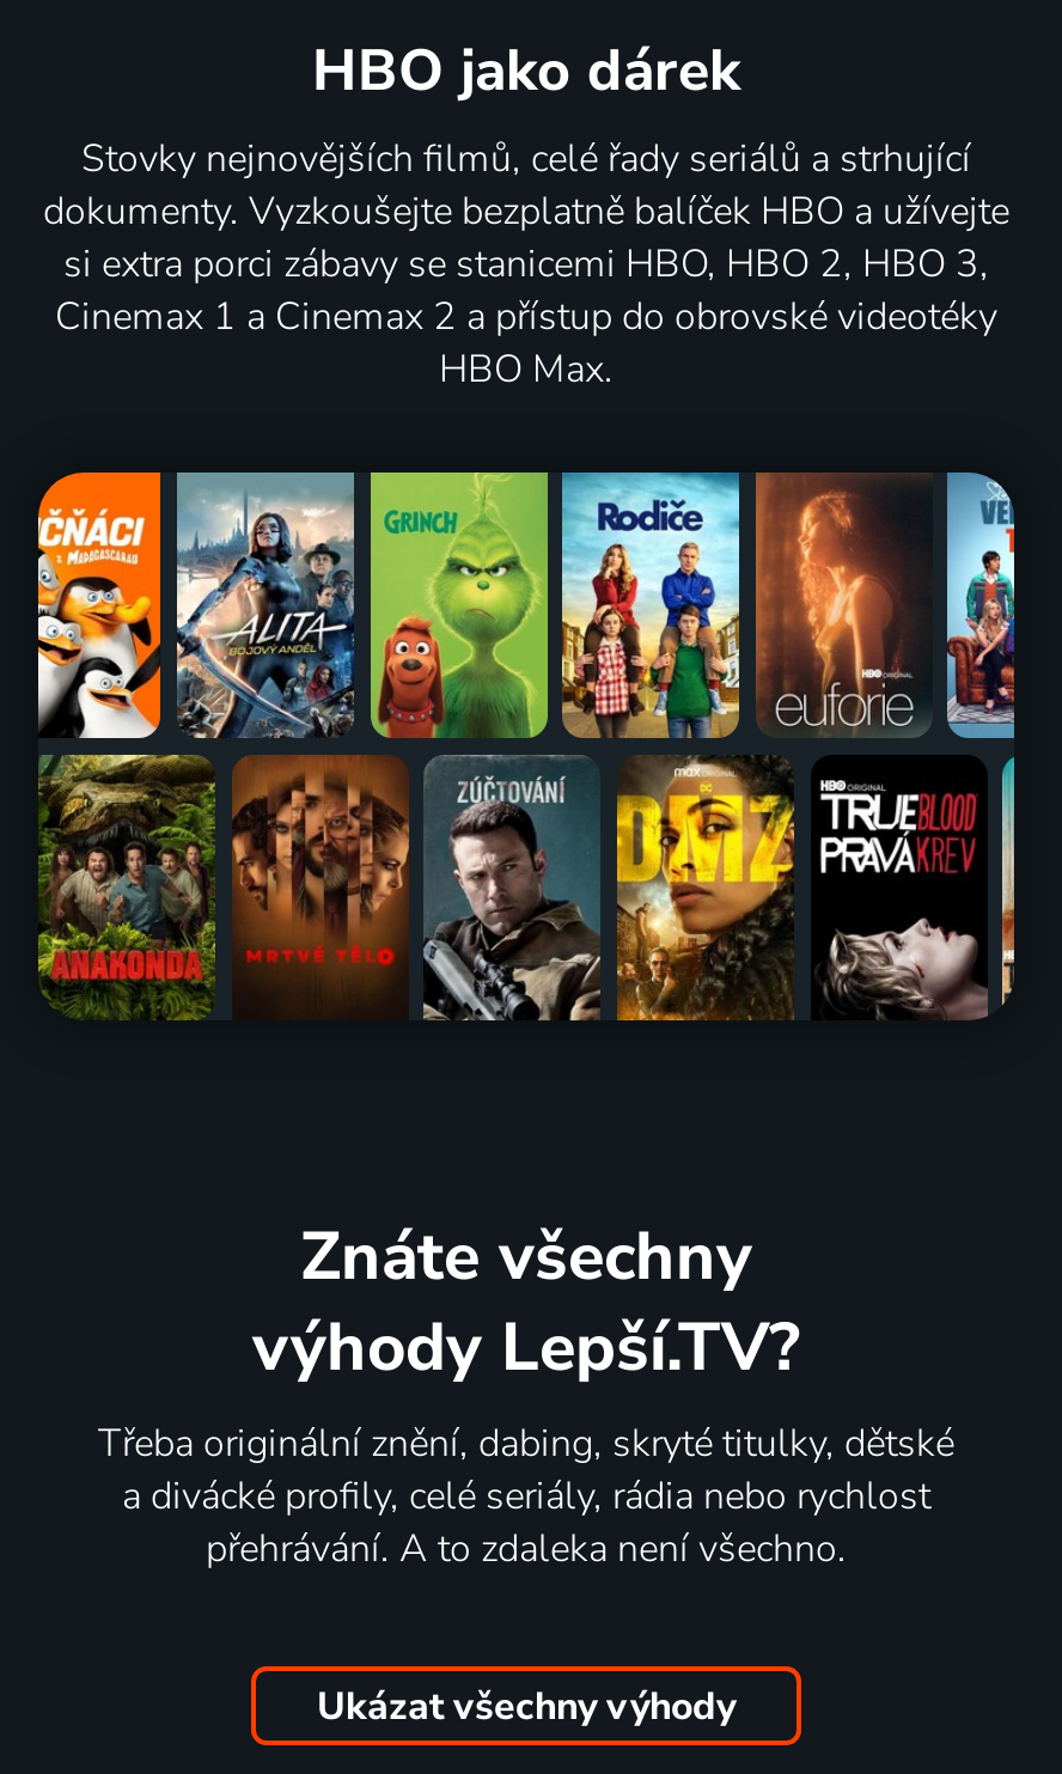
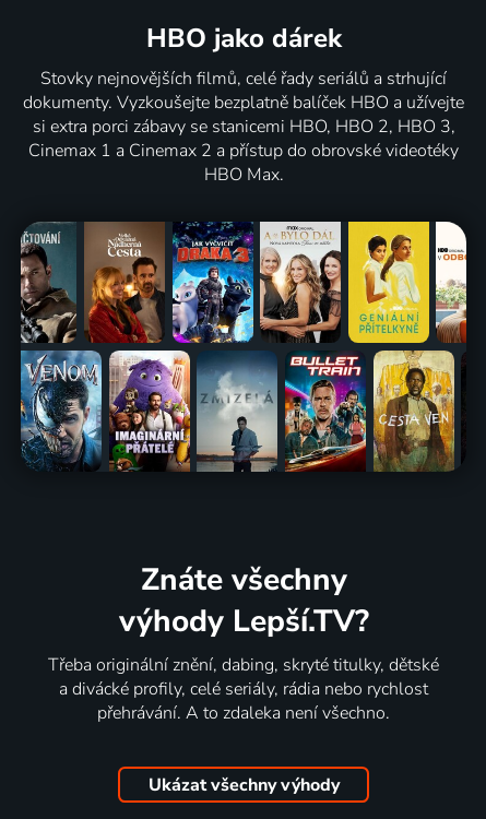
- [image]
+ [image]
